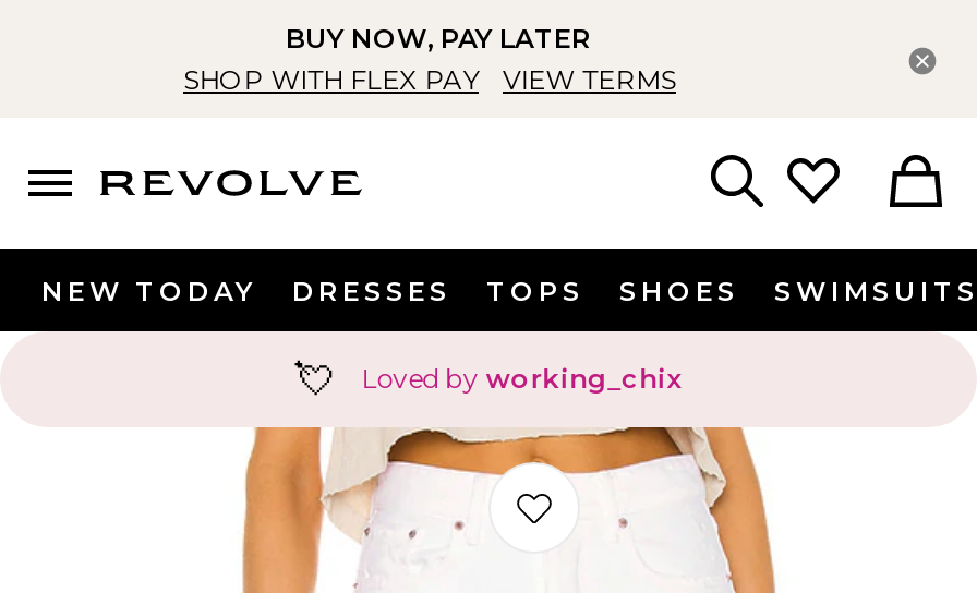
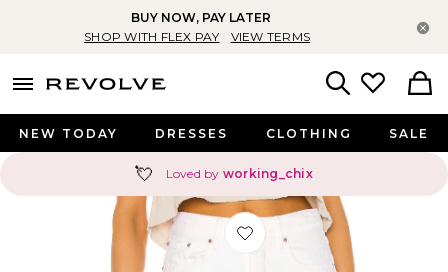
- TOPS
- SHOES
- SWIMSUITS
+ CLOTHING
+ SALE
